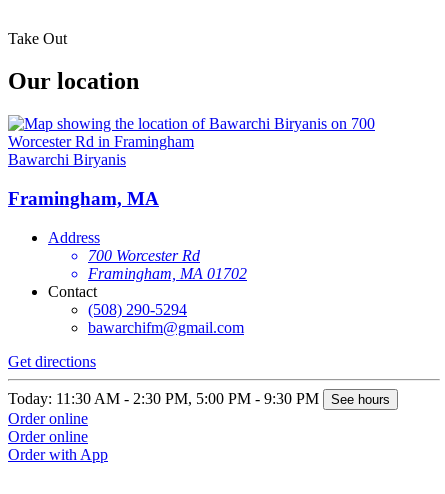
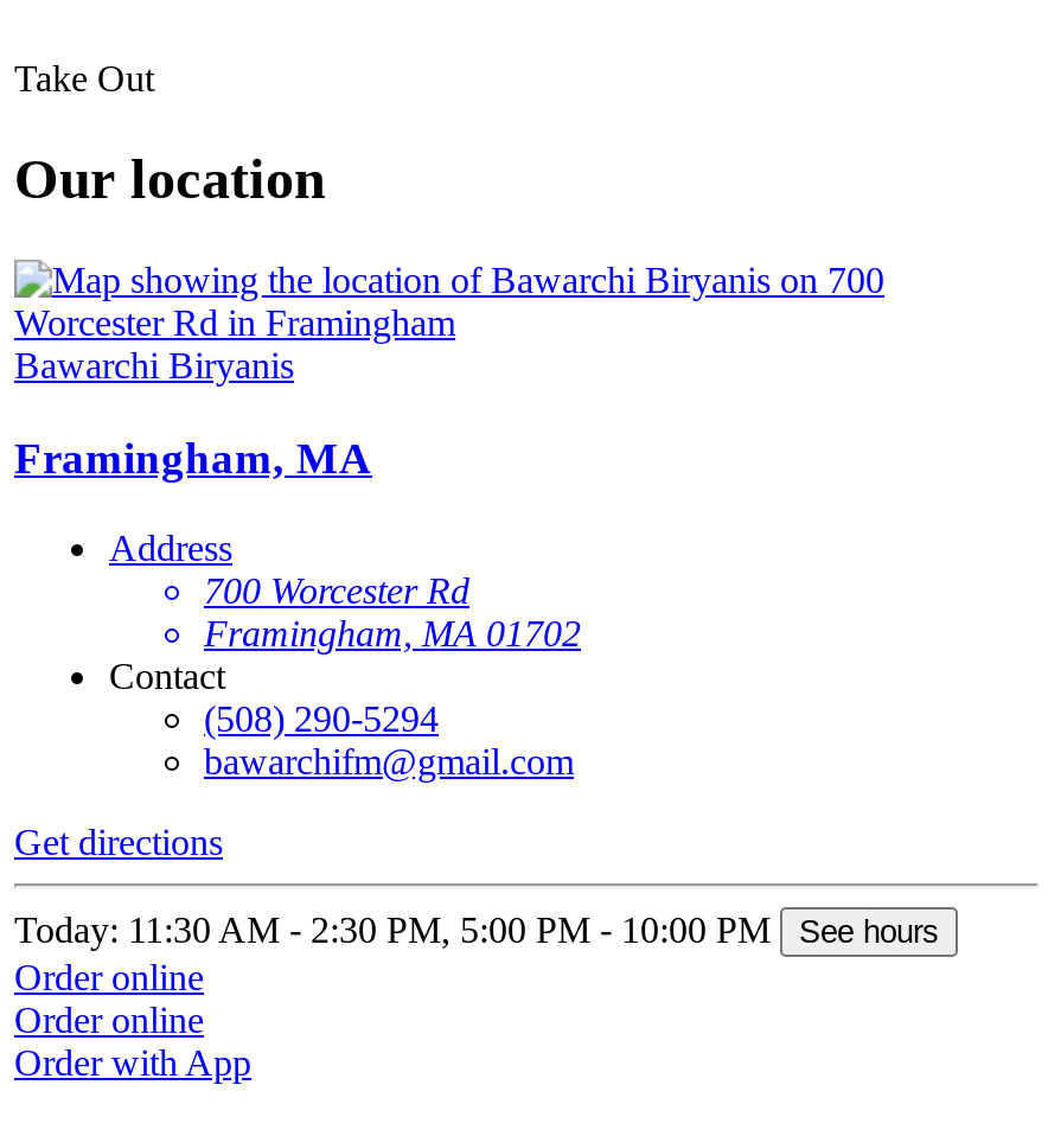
- Today: 11:30 AM - 2:30 PM, 5:00 PM - 9:30 PM
+ Today: 11:30 AM - 2:30 PM, 5:00 PM - 10:00 PM
